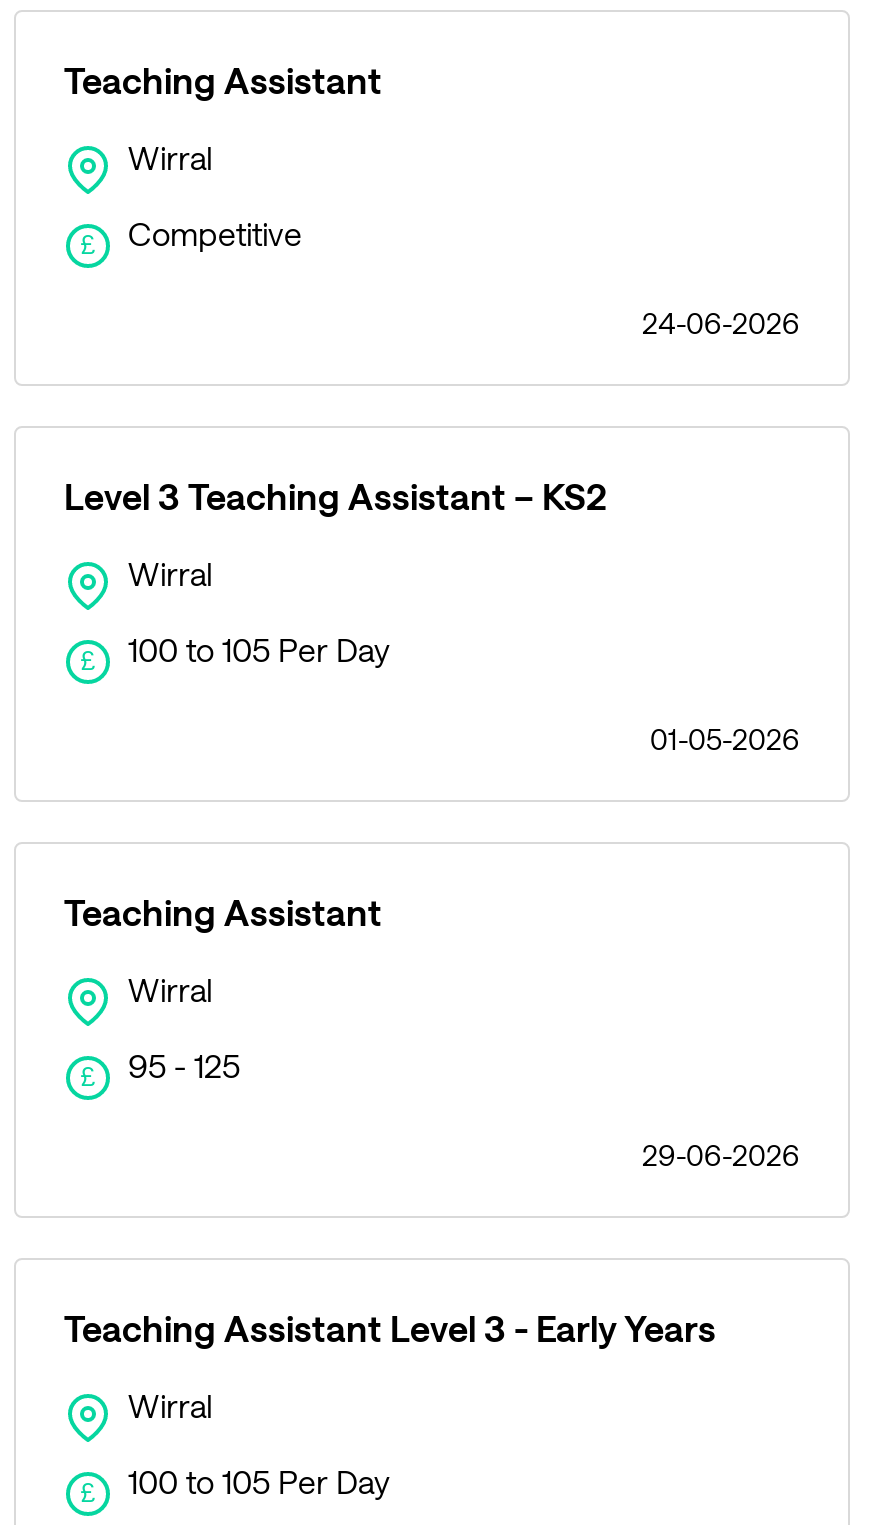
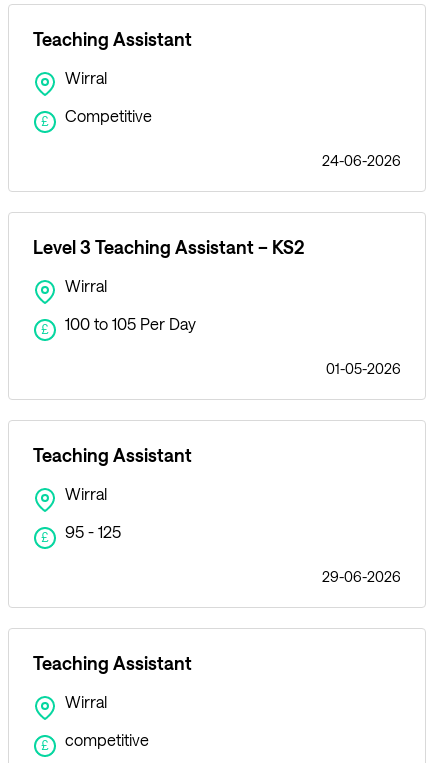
- Teaching Assistant Level 3 - Early Years
+ Teaching Assistant

- 100 to 105 Per Day
+ competitive
